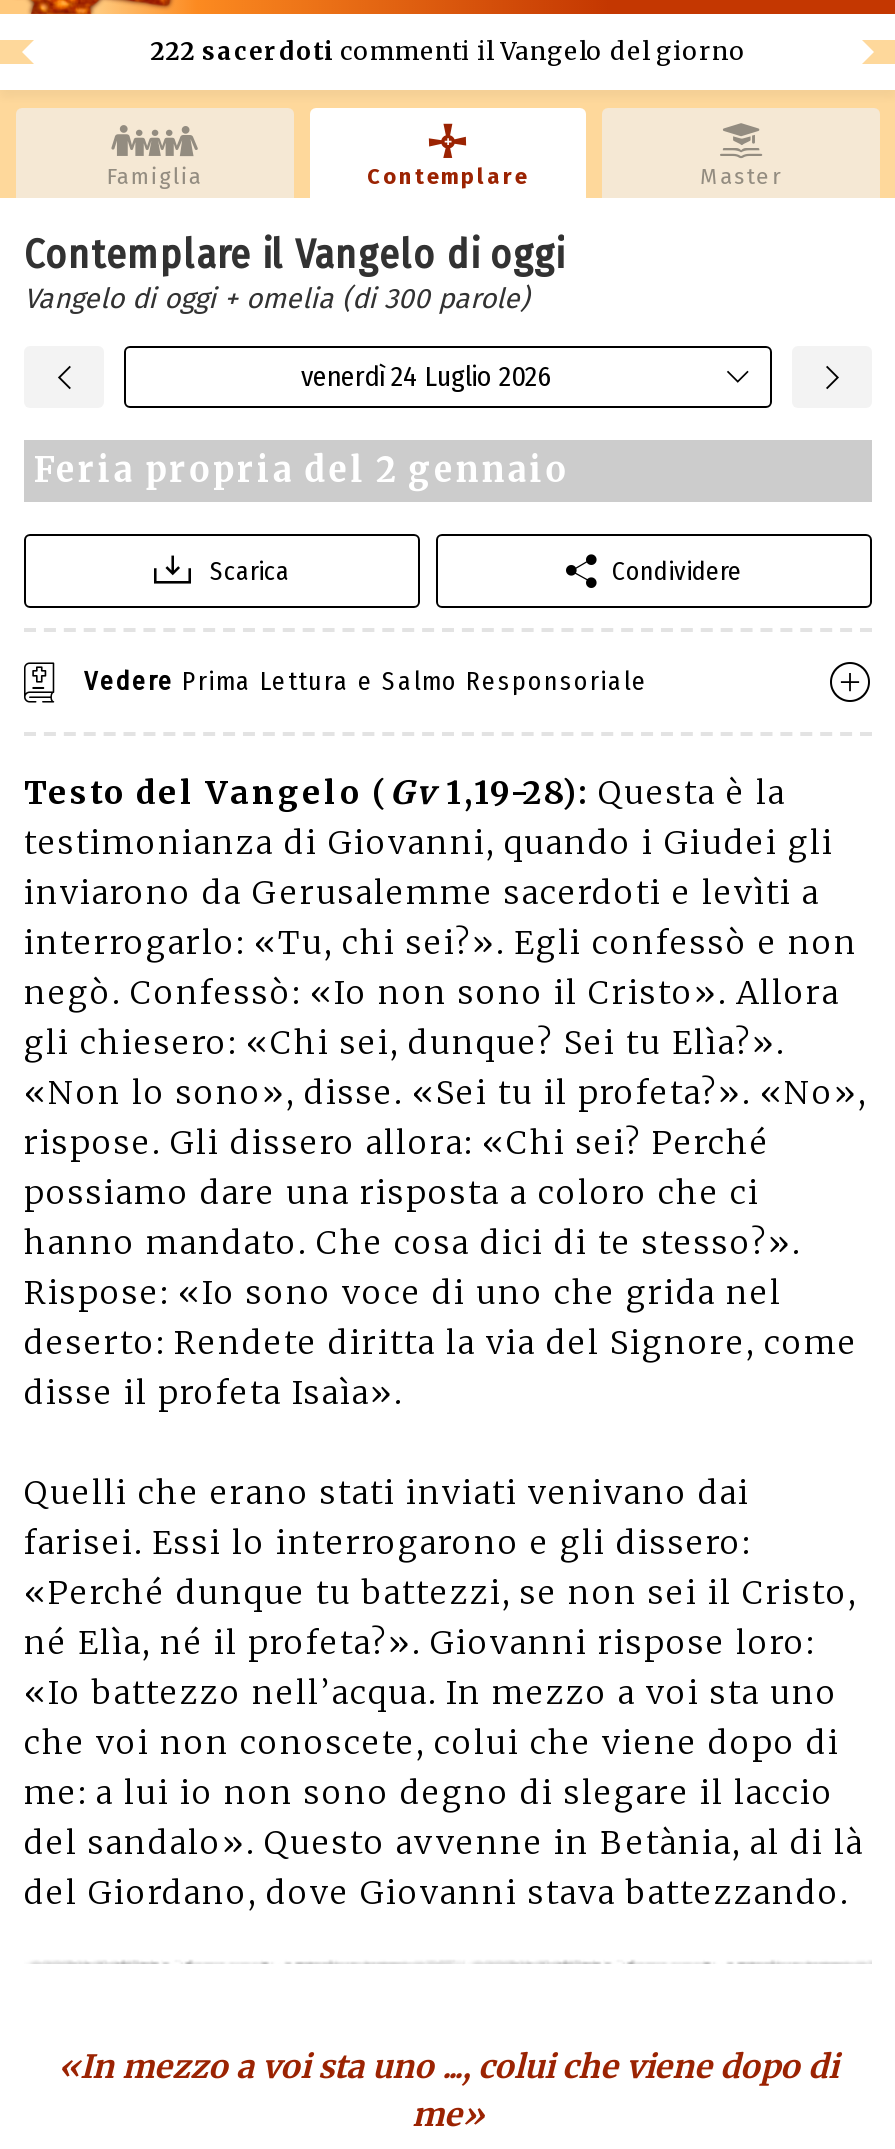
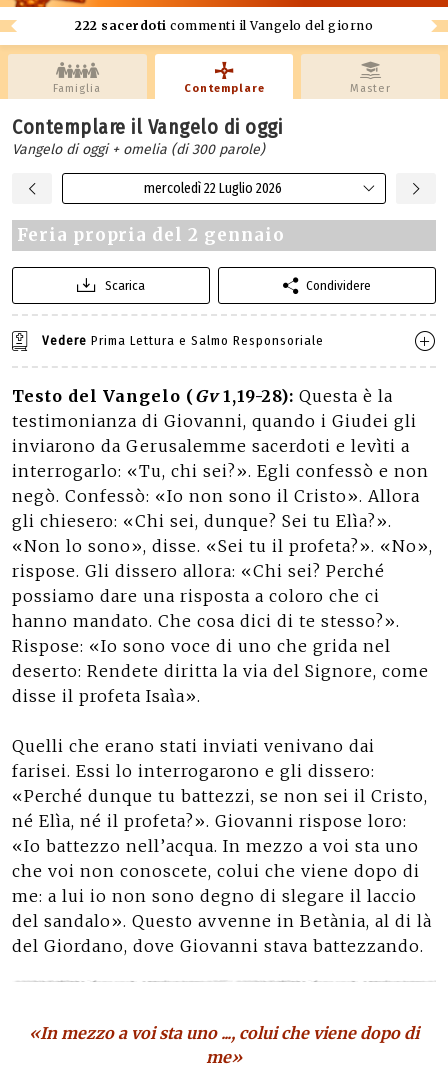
- venerdì 24 Luglio 2026
+ mercoledì 22 Luglio 2026
